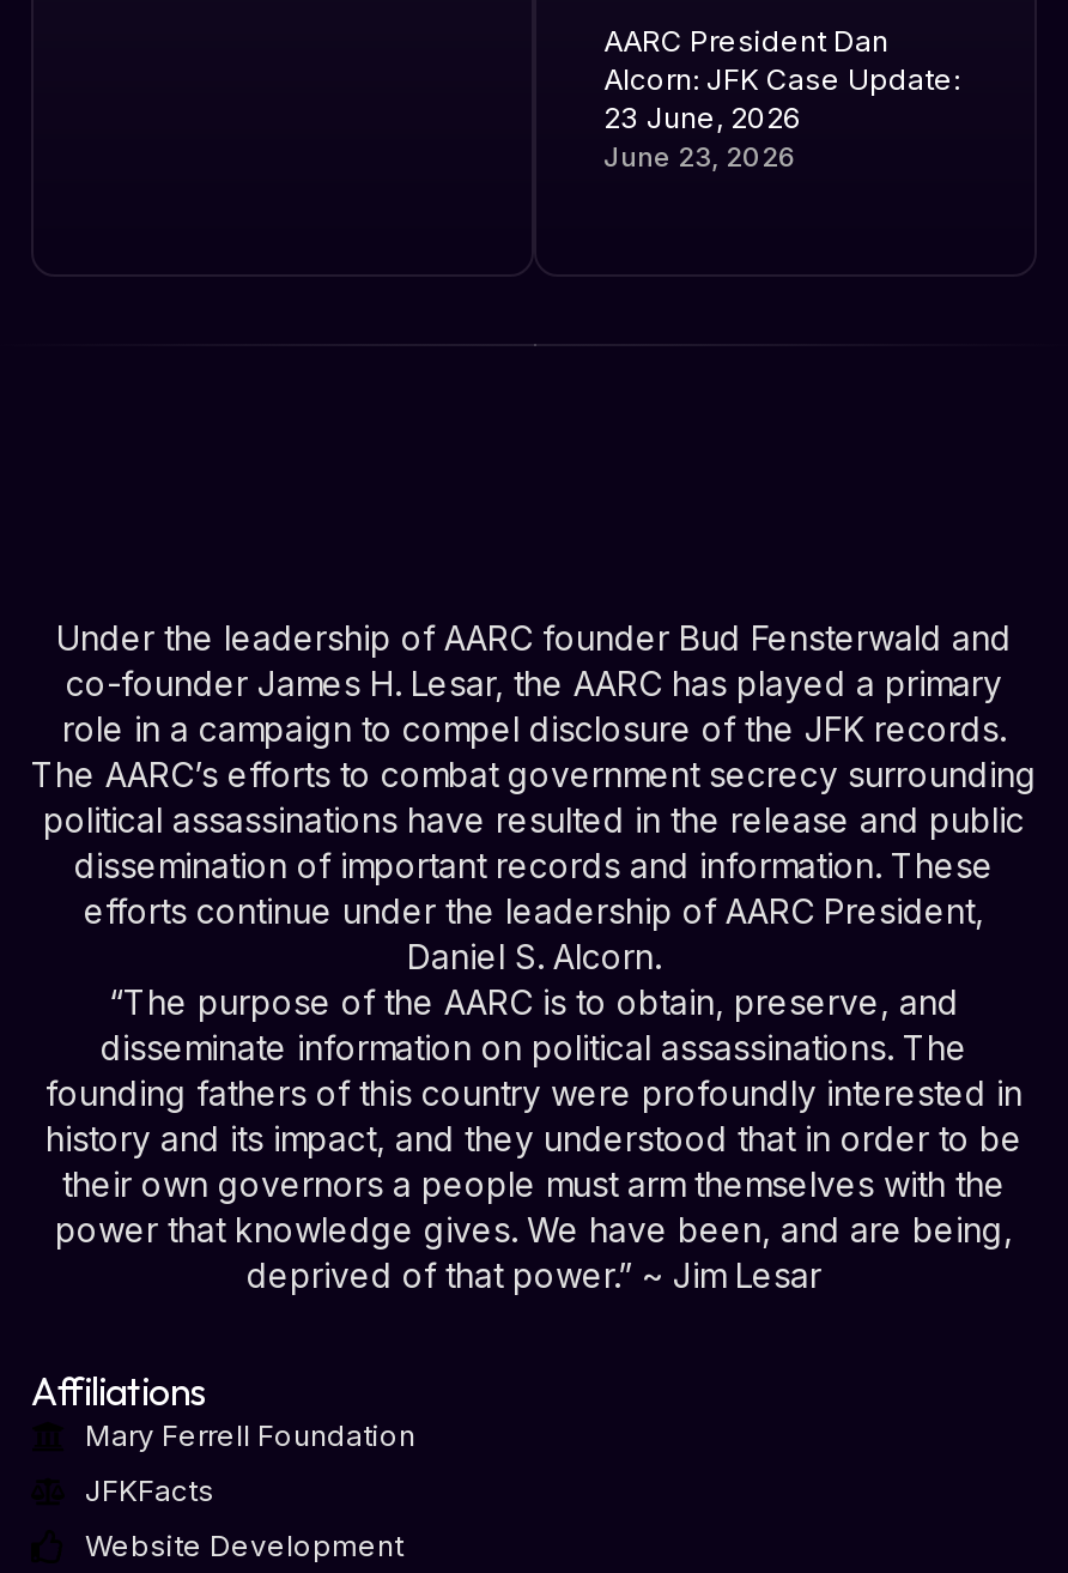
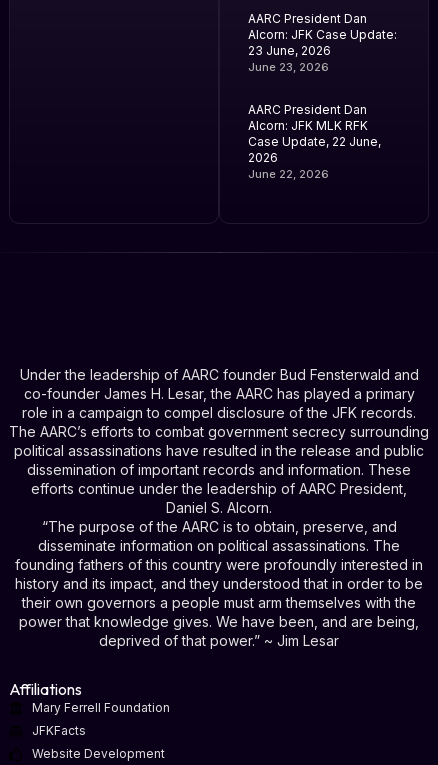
+ AARC President Dan
+ Alcorn: JFK MLK RFK
+ Case Update, 22 June,
+ 2026
+ June 22, 2026
